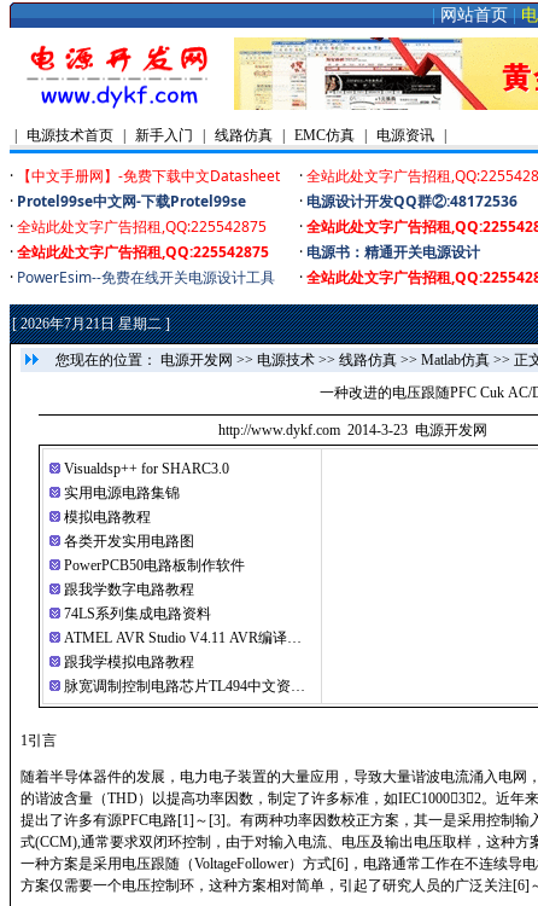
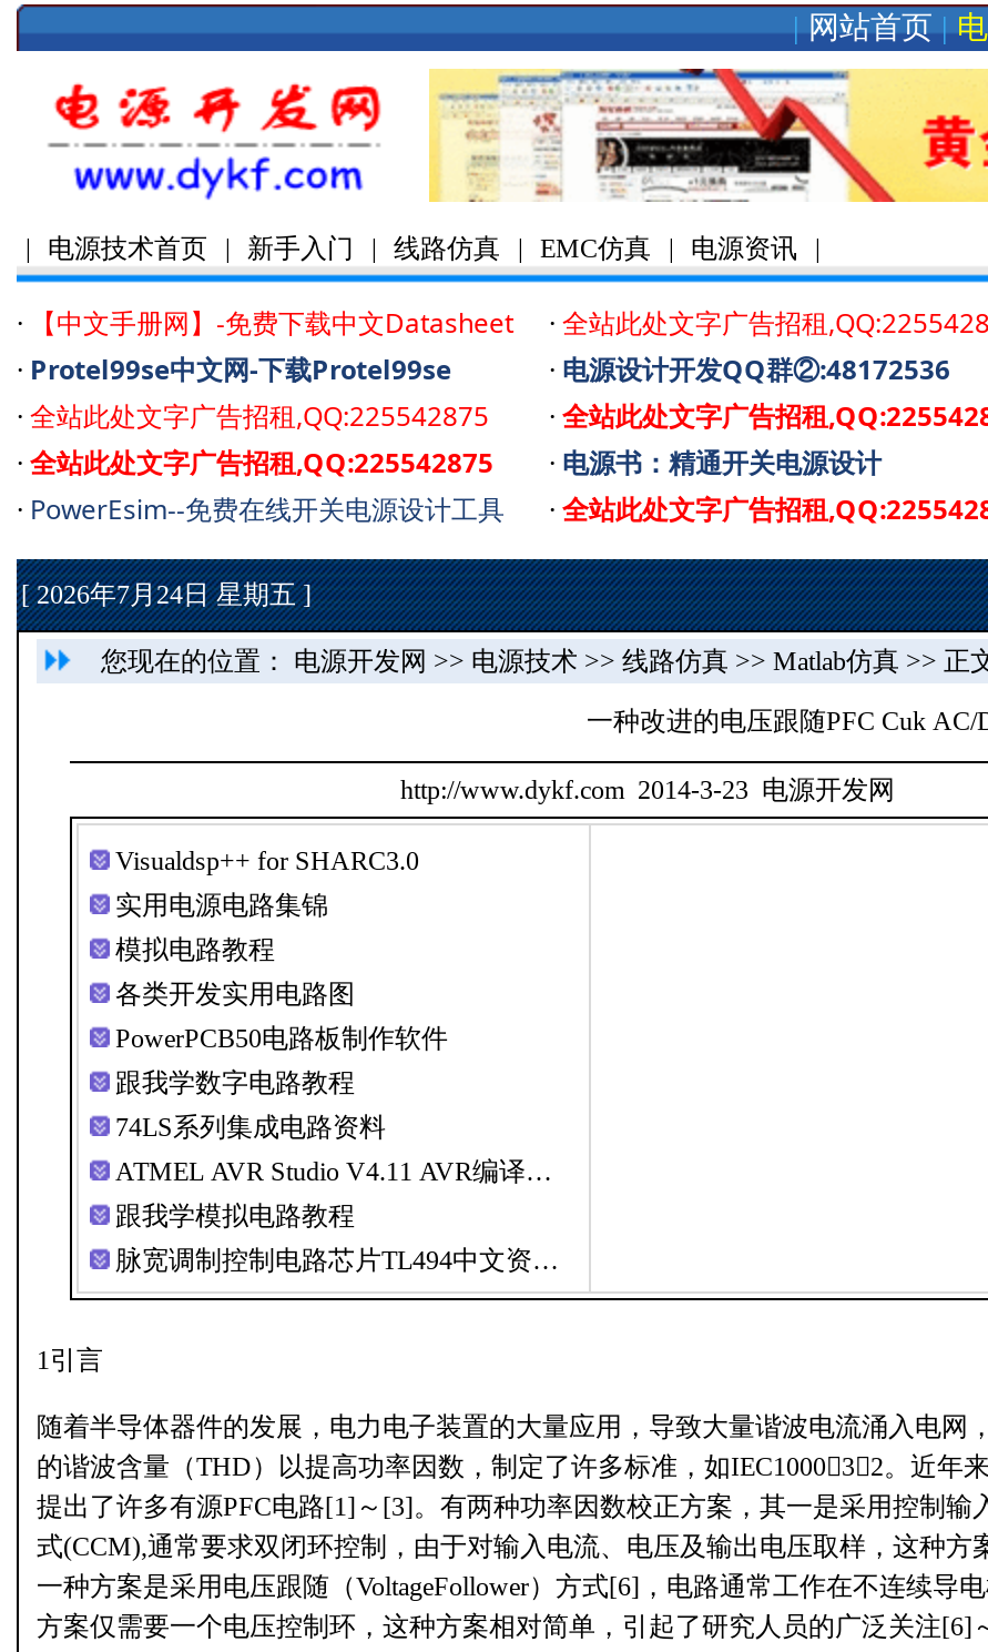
- [2026年7月21日 星期二 ]
+ [2026年7月24日 星期五 ]
